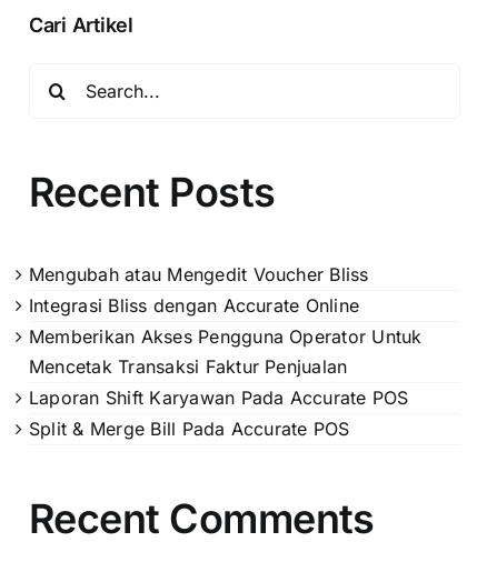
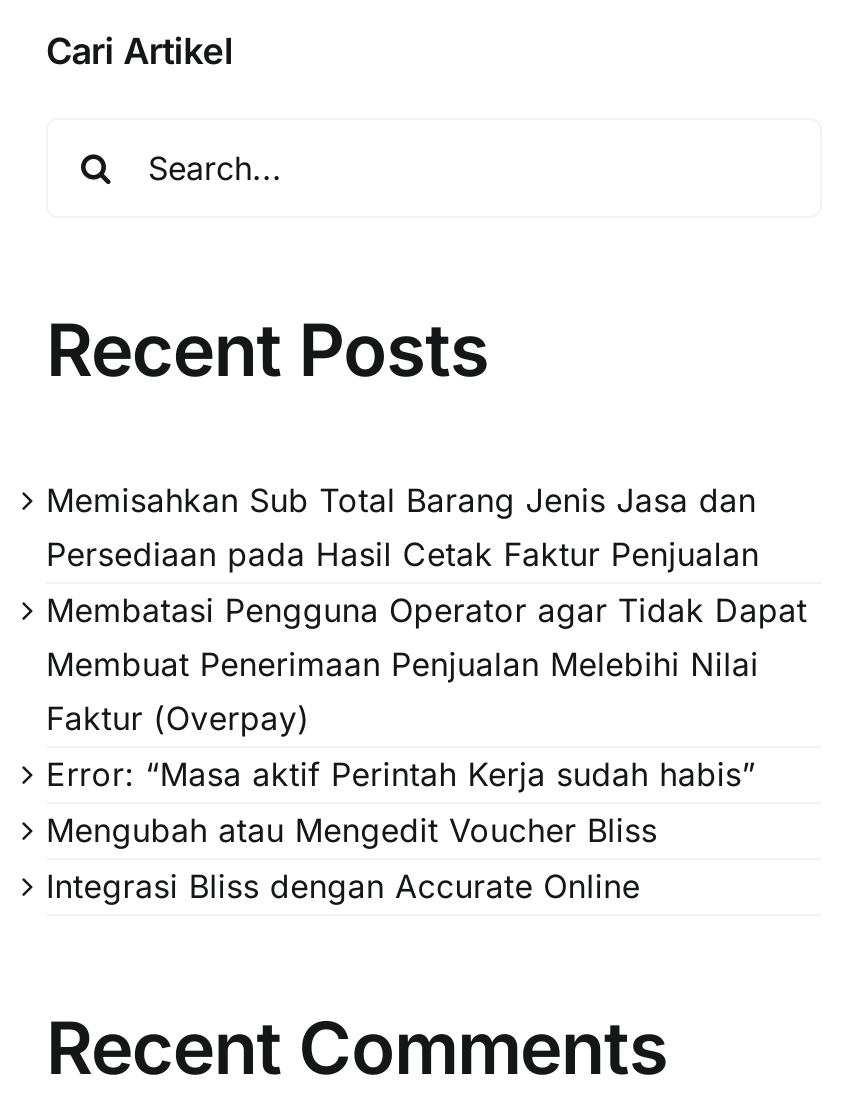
+ Memisahkan Sub Total Barang Jenis Jasa dan
+ Persediaan pada Hasil Cetak Faktur Penjualan
+ Membatasi Pengguna Operator agar Tidak Dapat
+ Membuat Penerimaan Penjualan Melebihi Nilai
+ Faktur (Overpay)
+ Error: “Masa aktif Perintah Kerja sudah habis”

moved down: Mengubah atau Mengedit Voucher Bliss | Integrasi Bliss dengan Accurate Online

- Memberikan Akses Pengguna Operator Untuk
- Mencetak Transaksi Faktur Penjualan
- Laporan Shift Karyawan Pada Accurate POS
- Split & Merge Bill Pada Accurate POS
